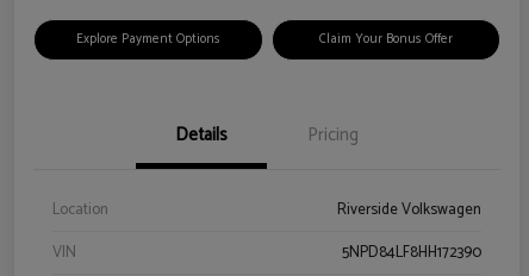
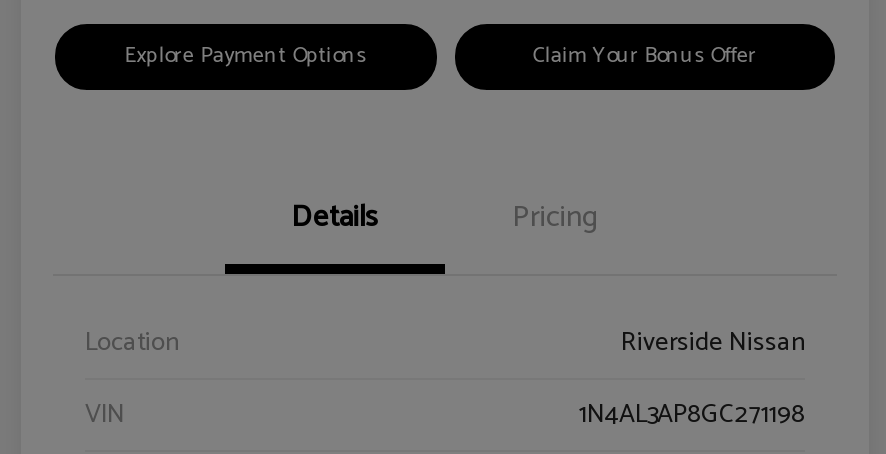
- Riverside Volkswagen
+ Riverside Nissan

- 5NPD84LF8HH172390
+ 1N4AL3AP8GC271198
